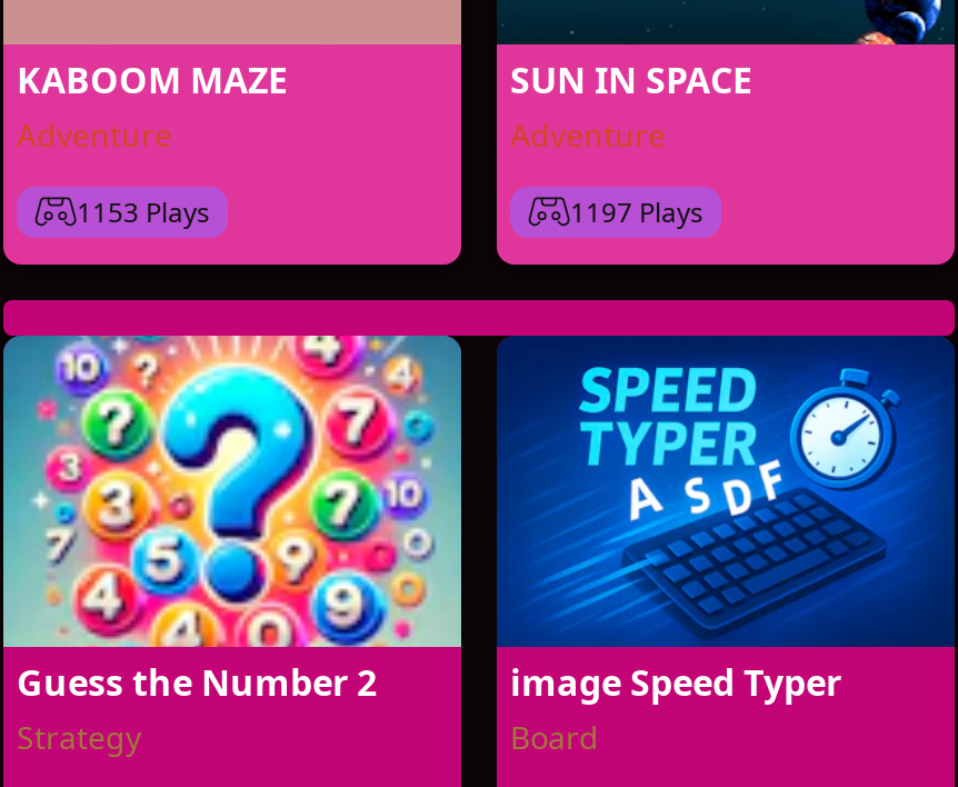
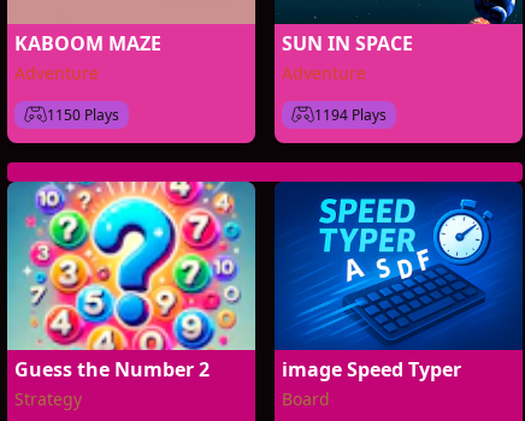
- 1153 Plays
+ 1150 Plays

- 1197 Plays
+ 1194 Plays
